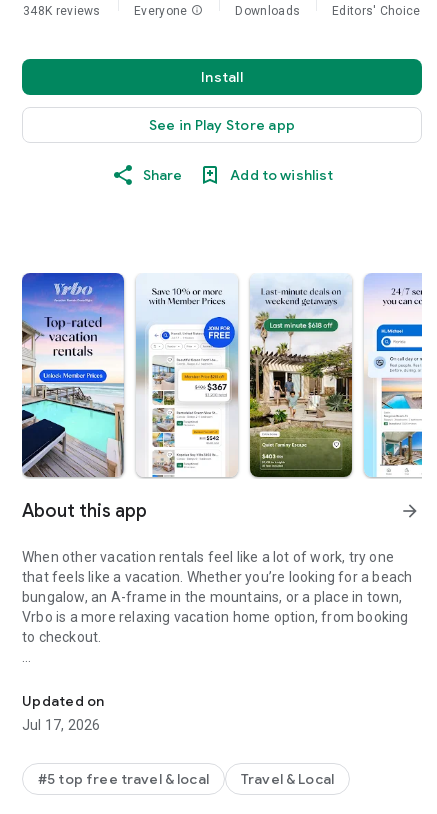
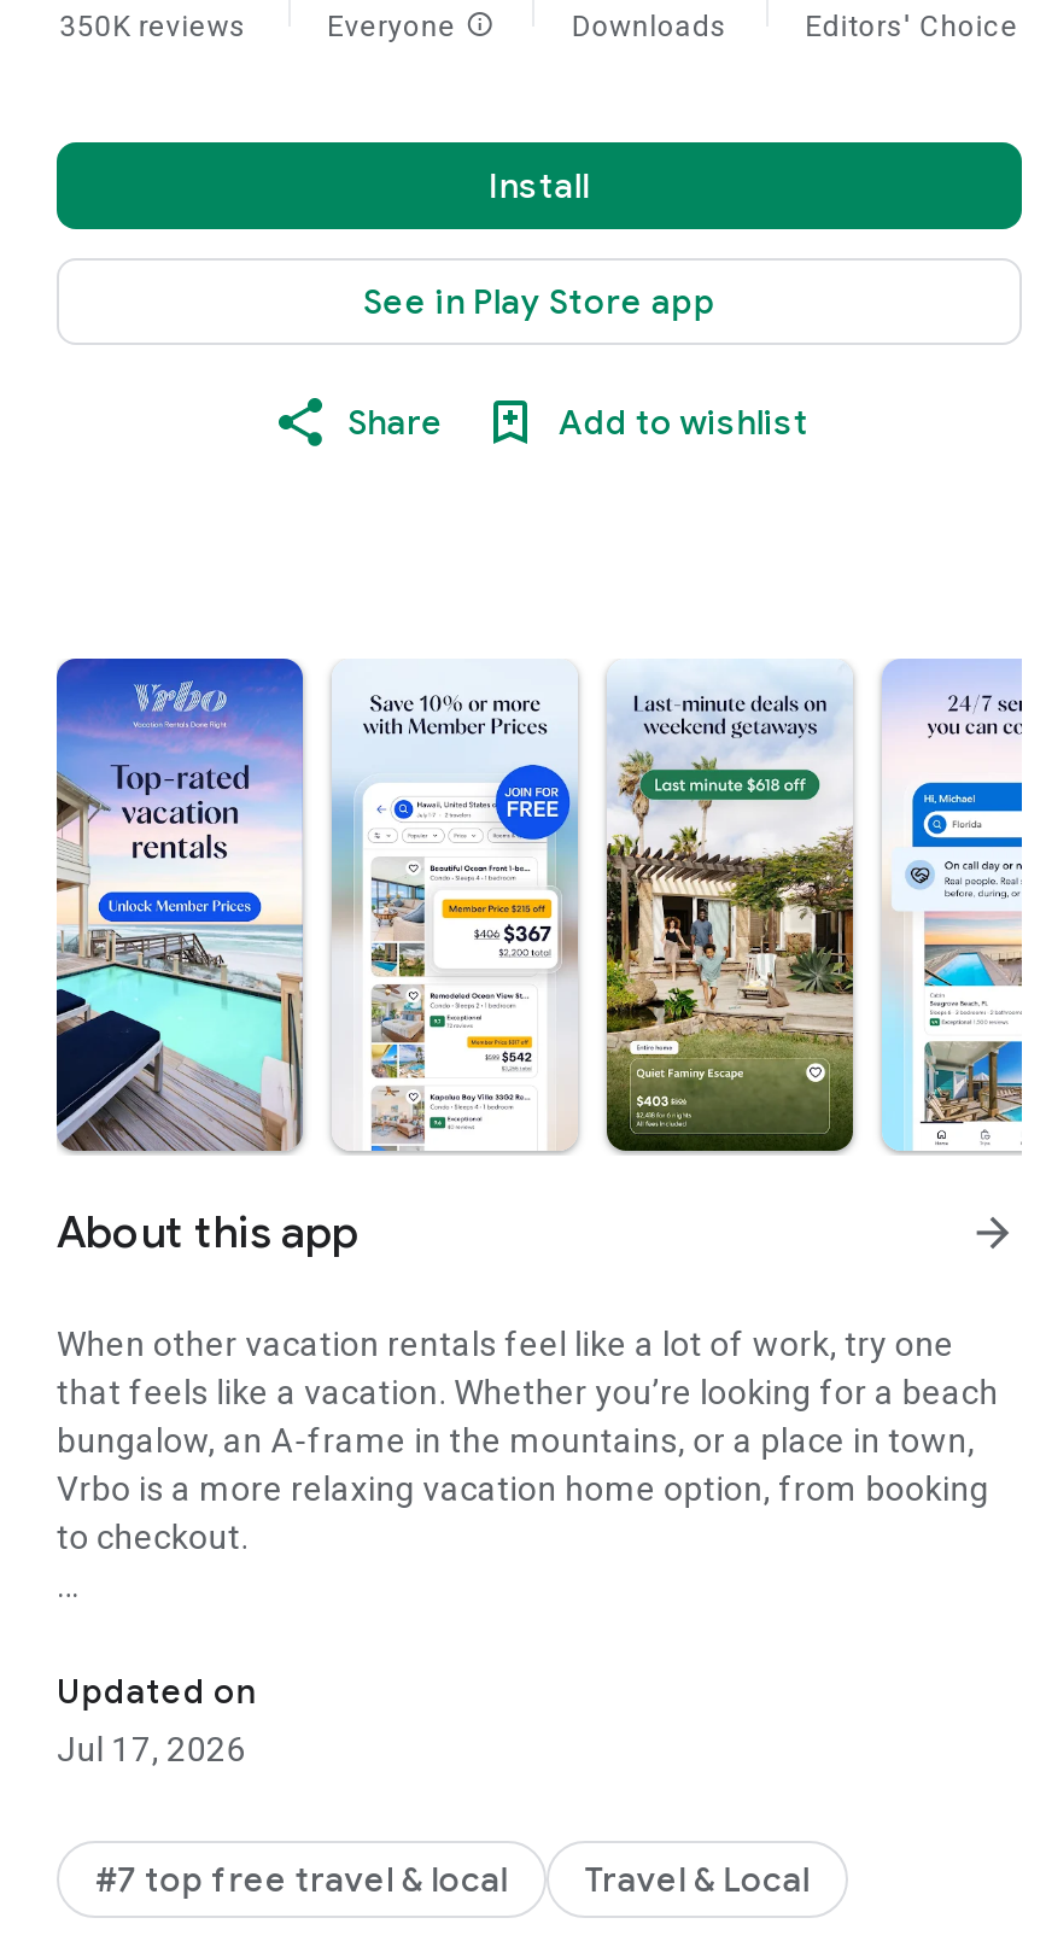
- 348K reviews
+ 350K reviews

- #5 top free travel & local
+ #7 top free travel & local
